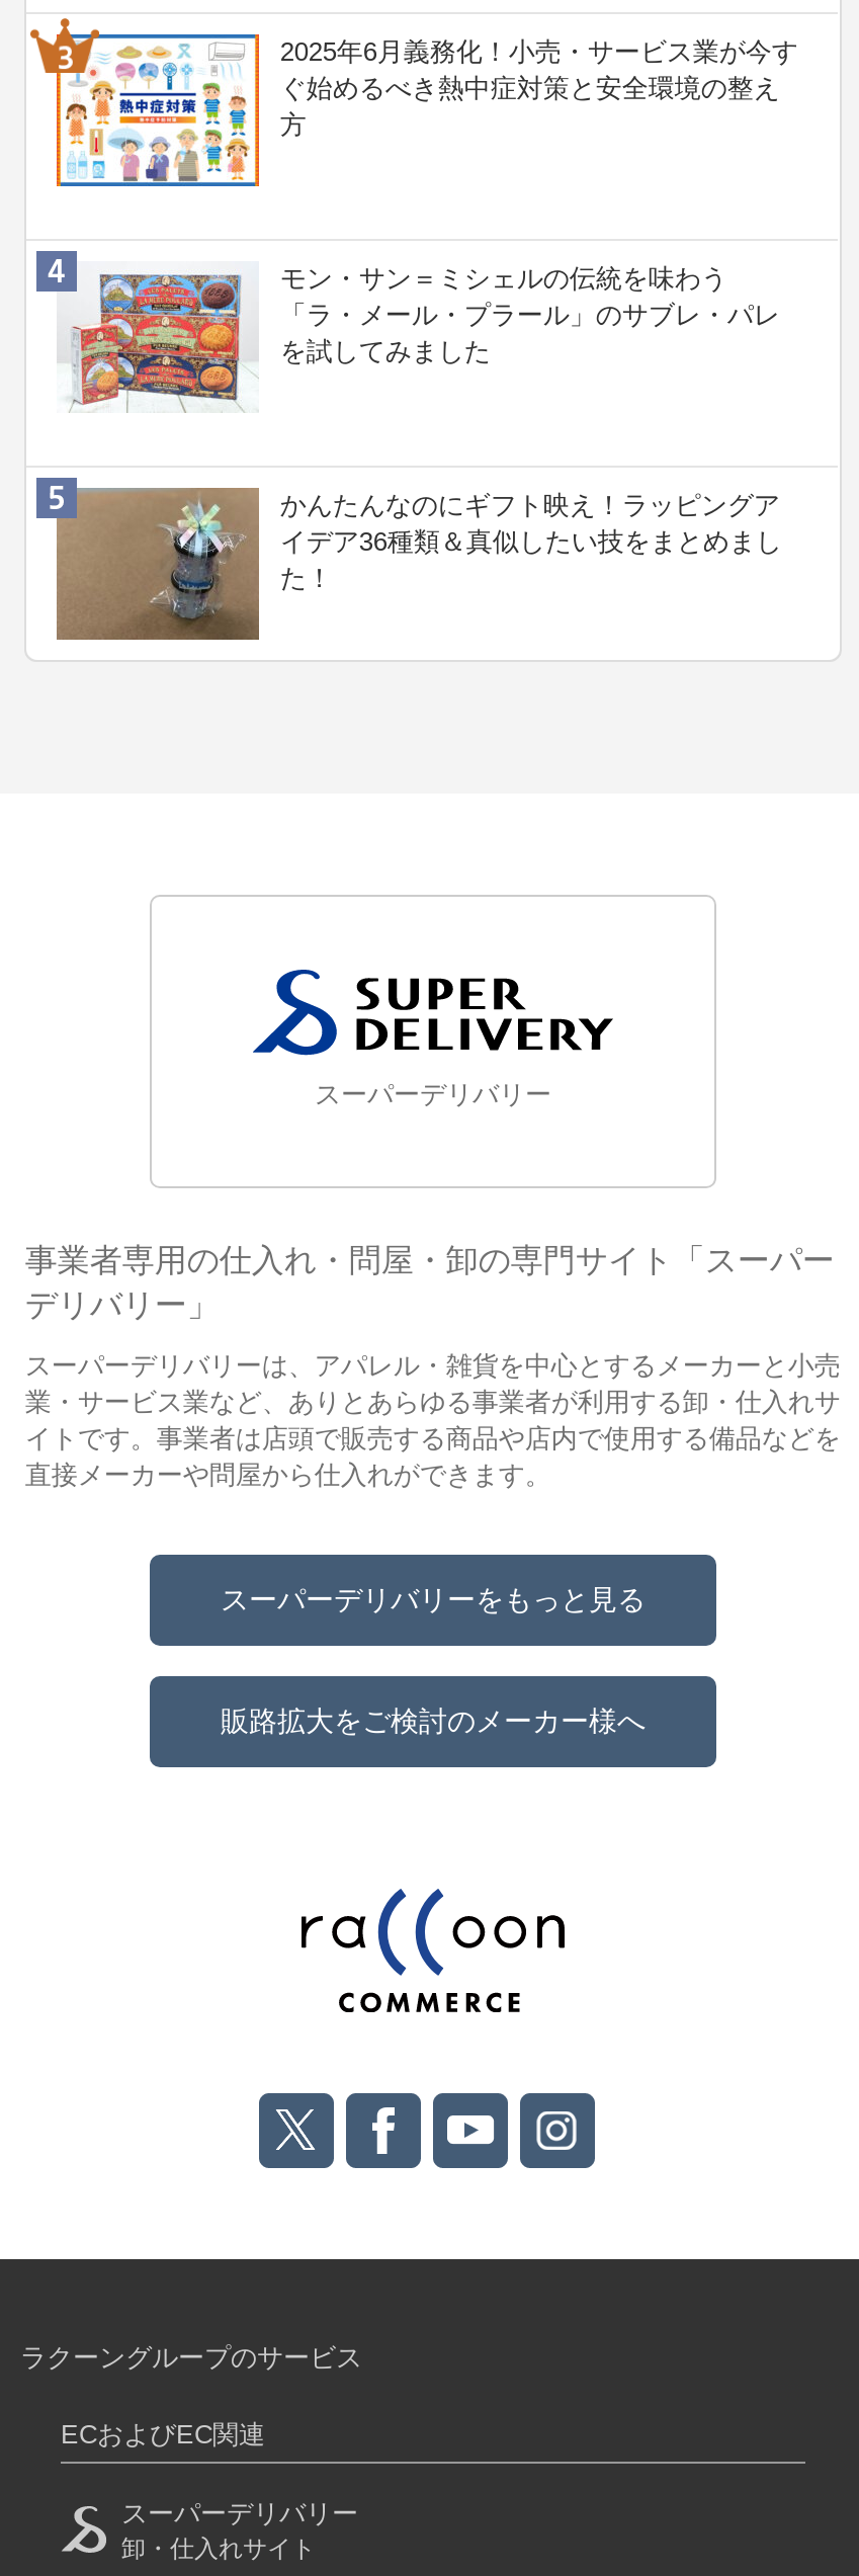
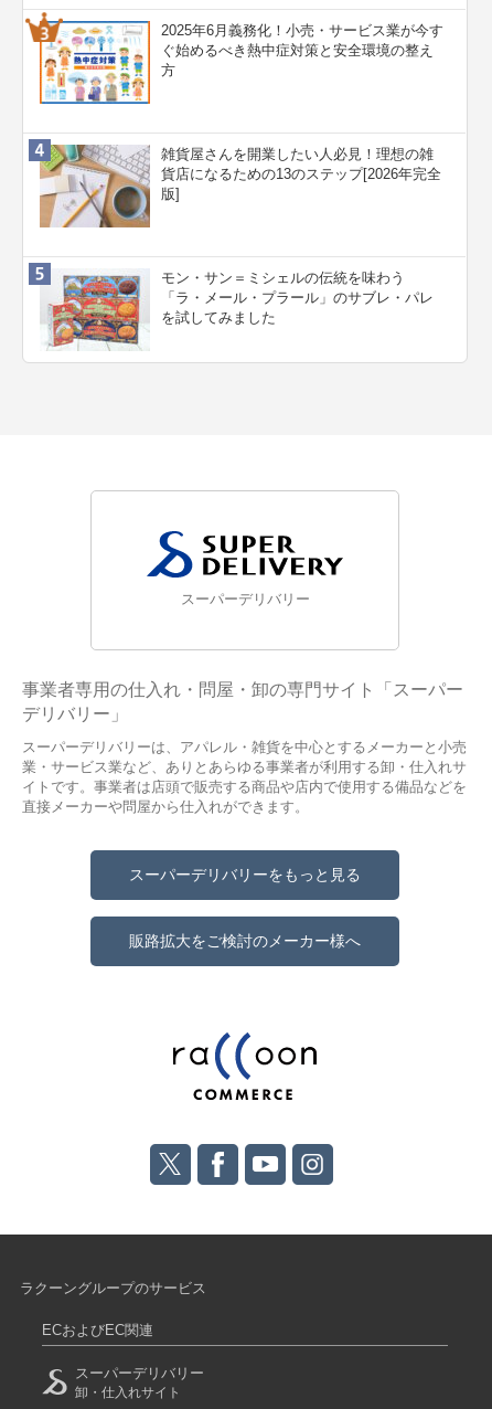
+ [image]
+ 雑貨屋さんを開業したい人必見！理想の雑
+ 貨店になるための13のステップ[2026年完全
+ 版]

moved down: [image] | モン・サン＝ミシェルの伝統を味わう | 「ラ・メール・プラール」のサブレ・パレ | を試してみました

- [image]
- かんたんなのにギフト映え！ラッピングア
- イデア36種類＆真似したい技をまとめまし
- た！
